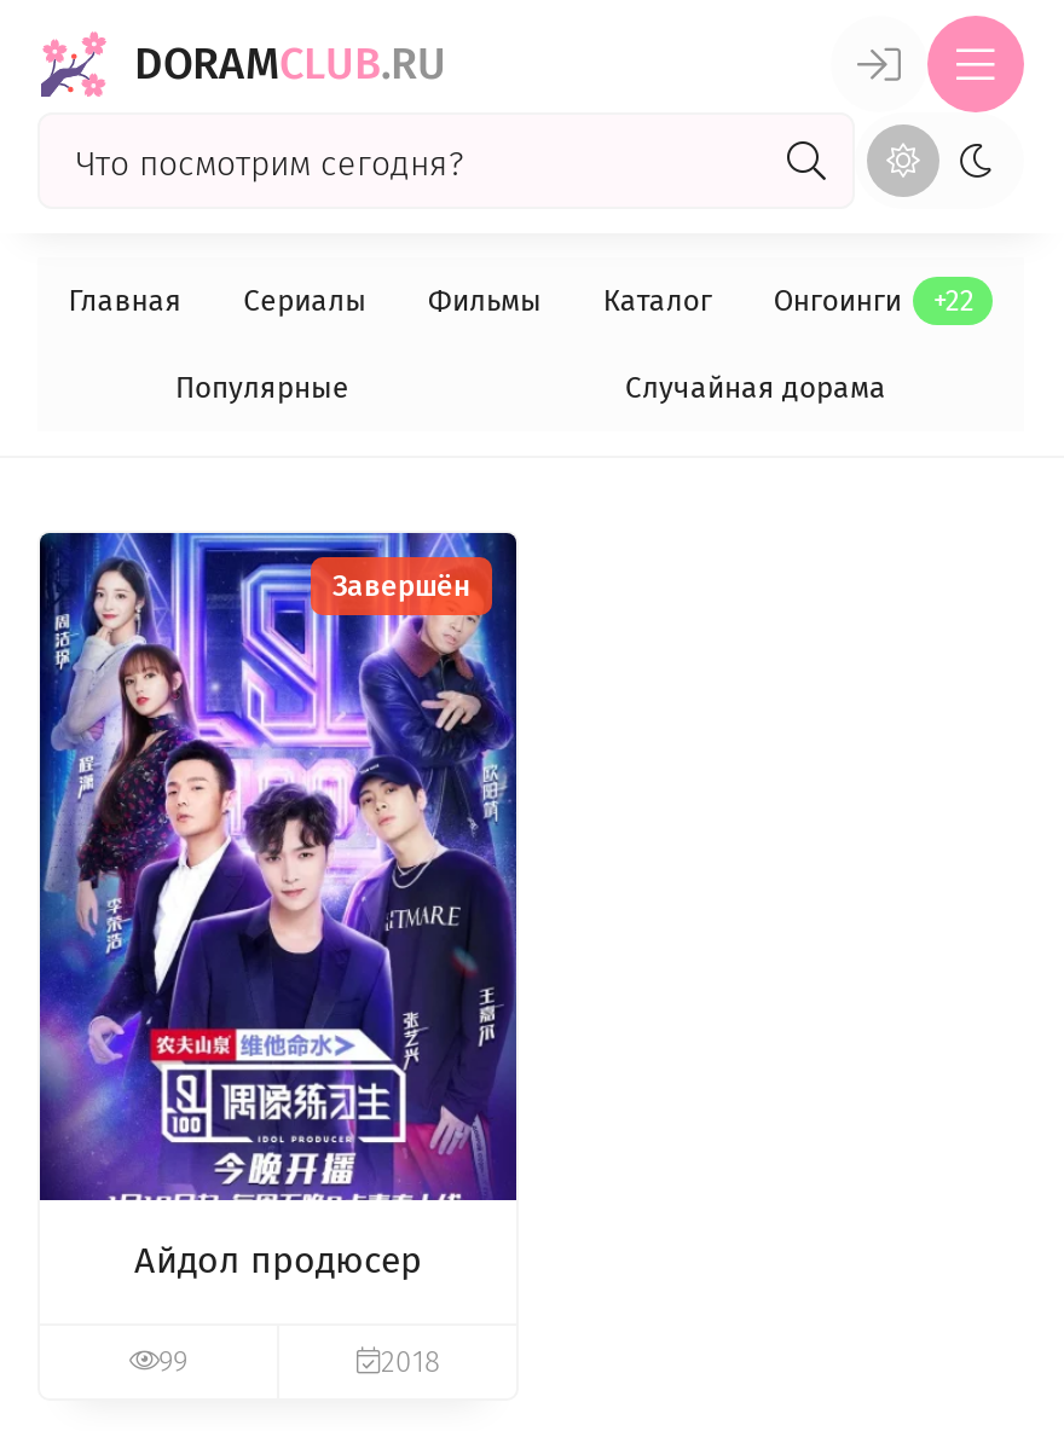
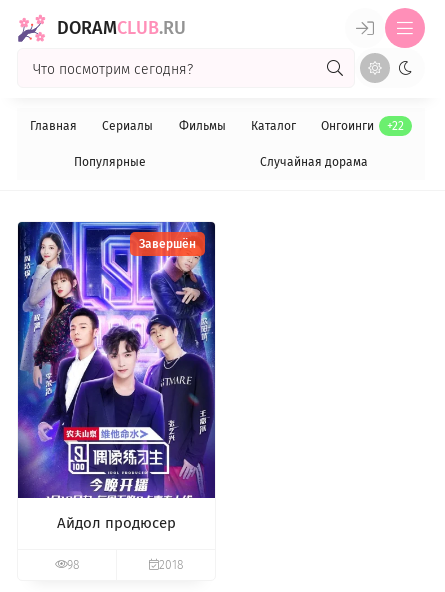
- 99
+ 98
